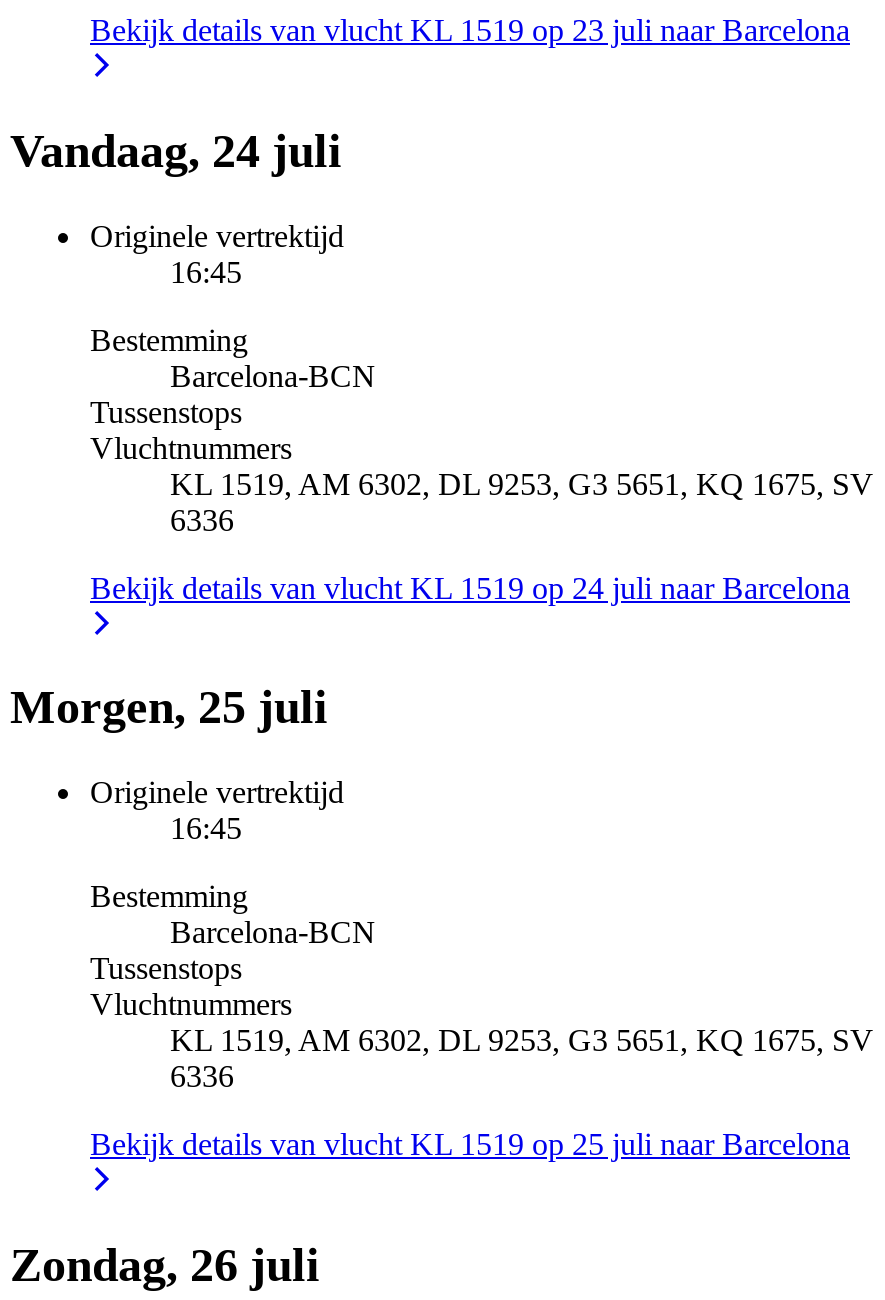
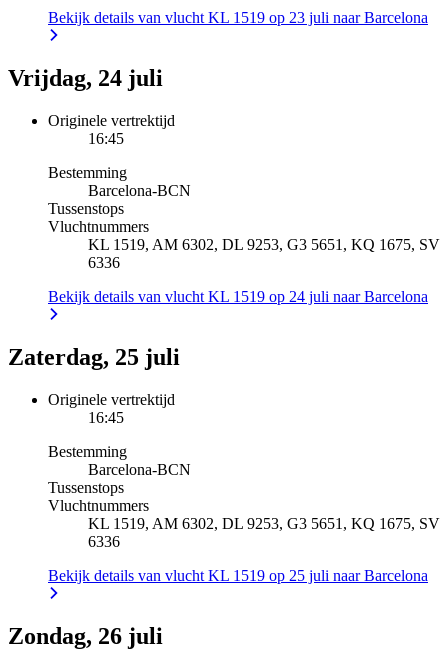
- Vandaag, 24 juli
+ Vrijdag, 24 juli

- Morgen, 25 juli
+ Zaterdag, 25 juli
